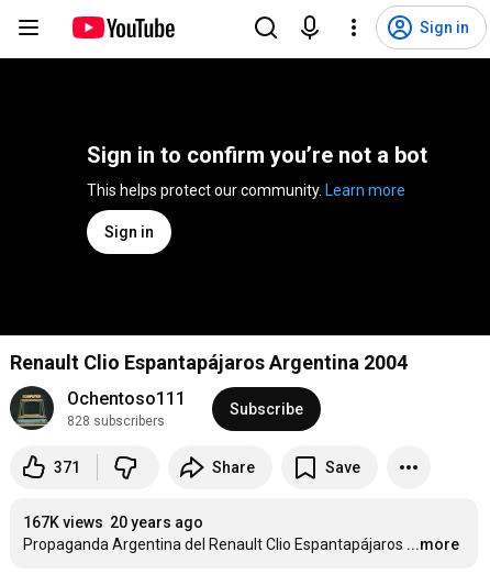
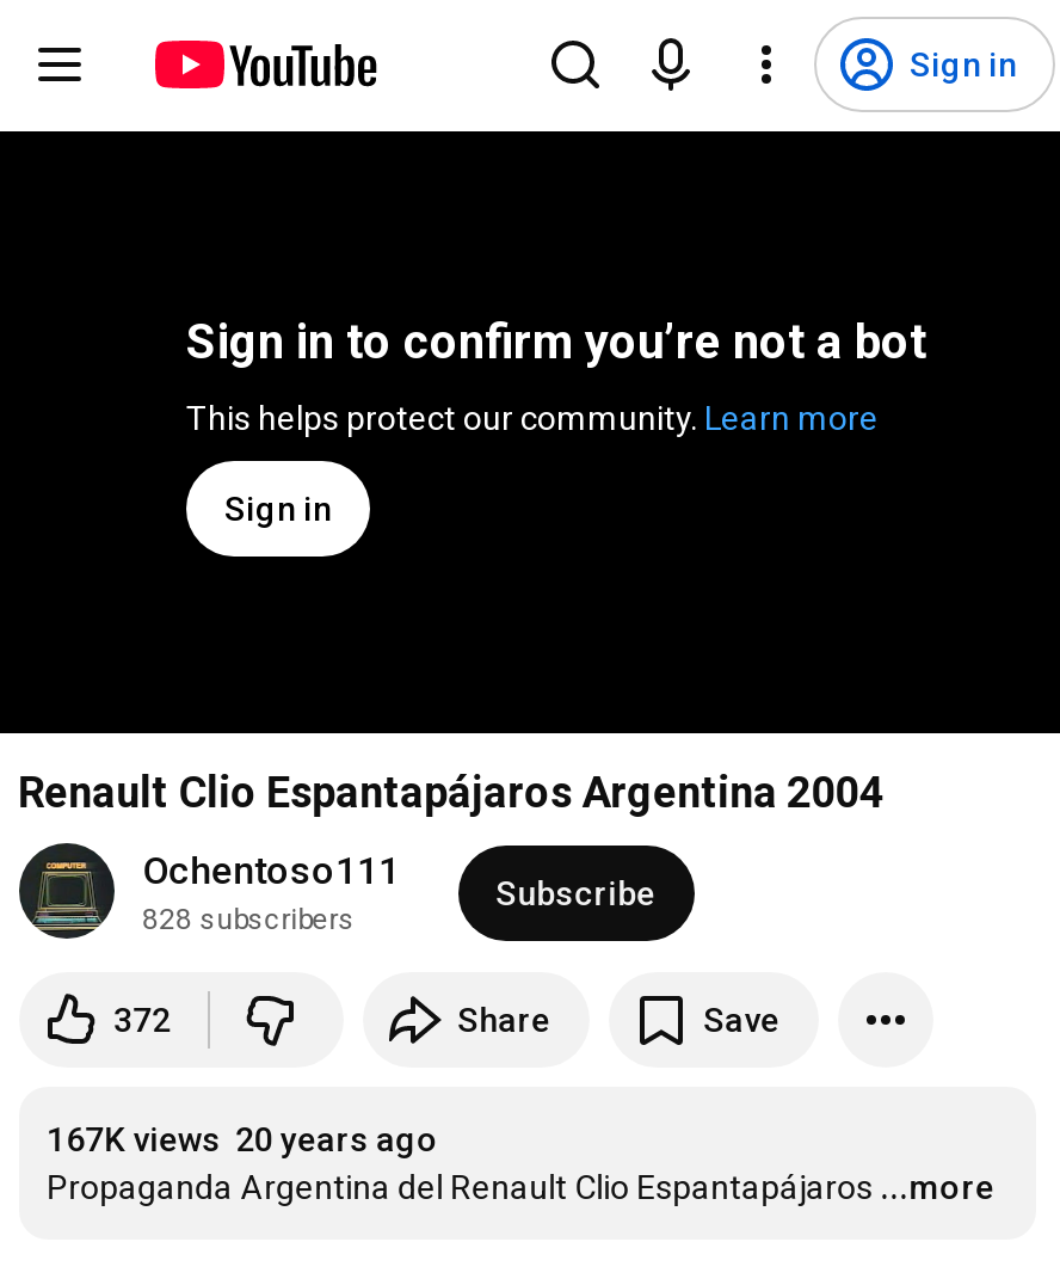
- 371
+ 372
